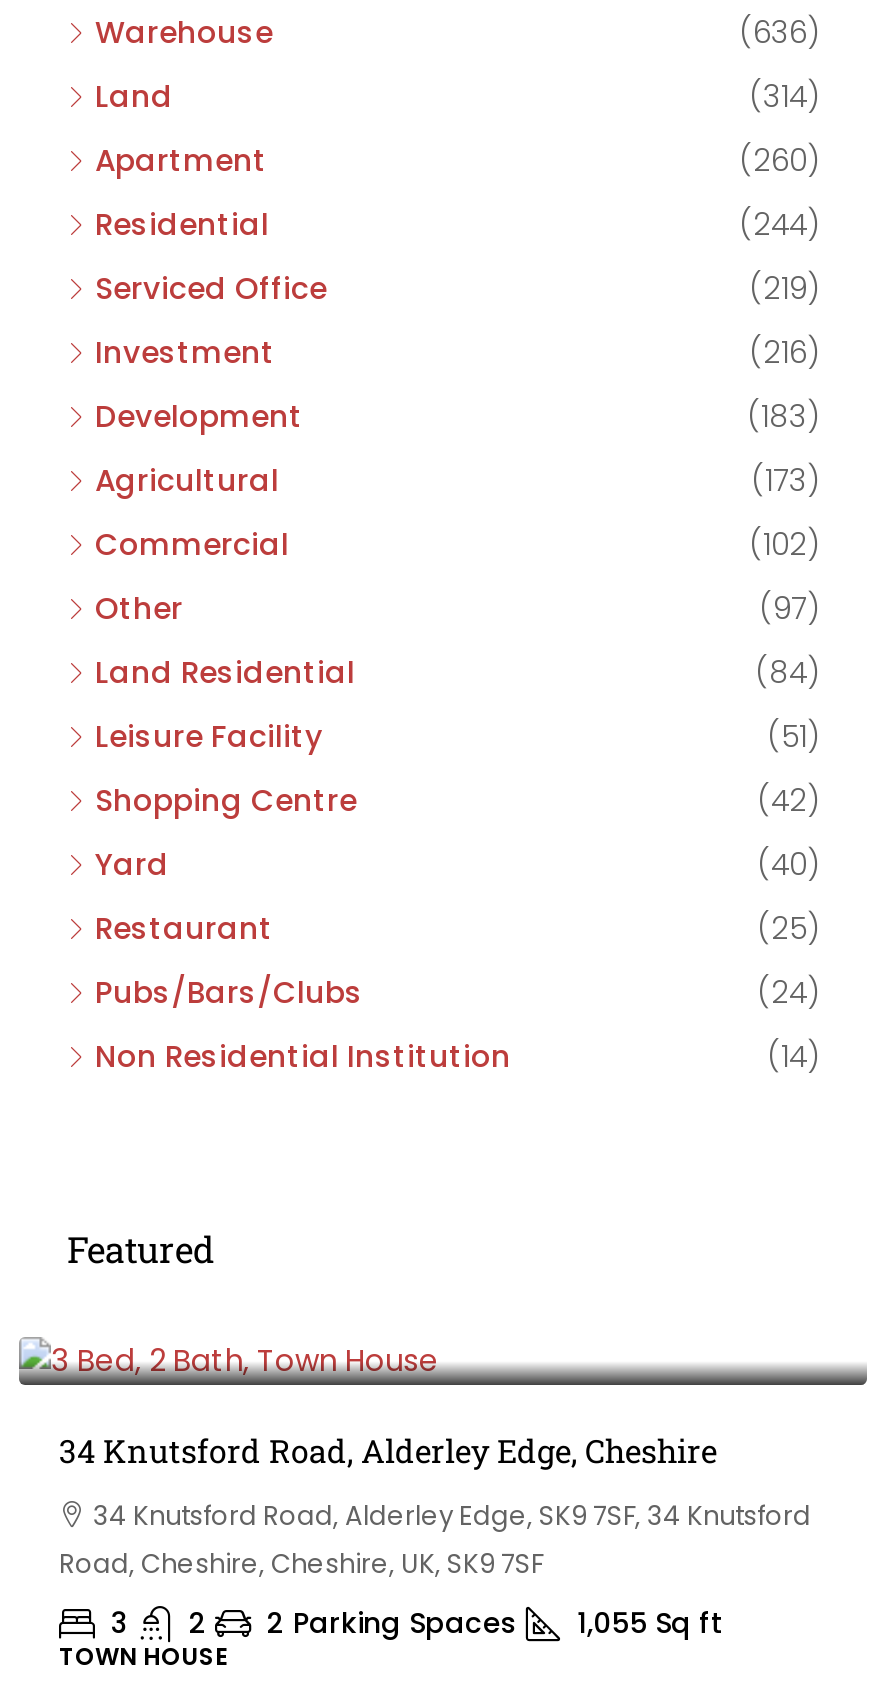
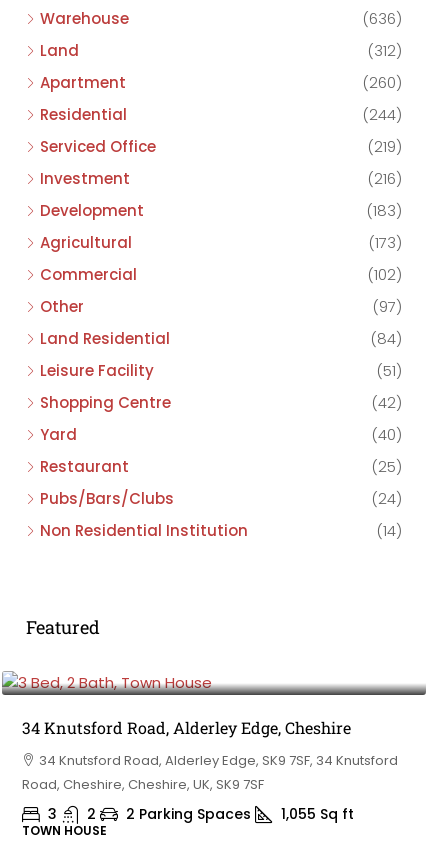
- (314)
+ (312)
